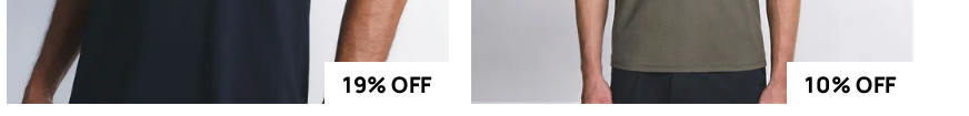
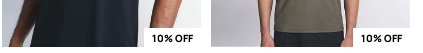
- 19% OFF
+ 10% OFF
